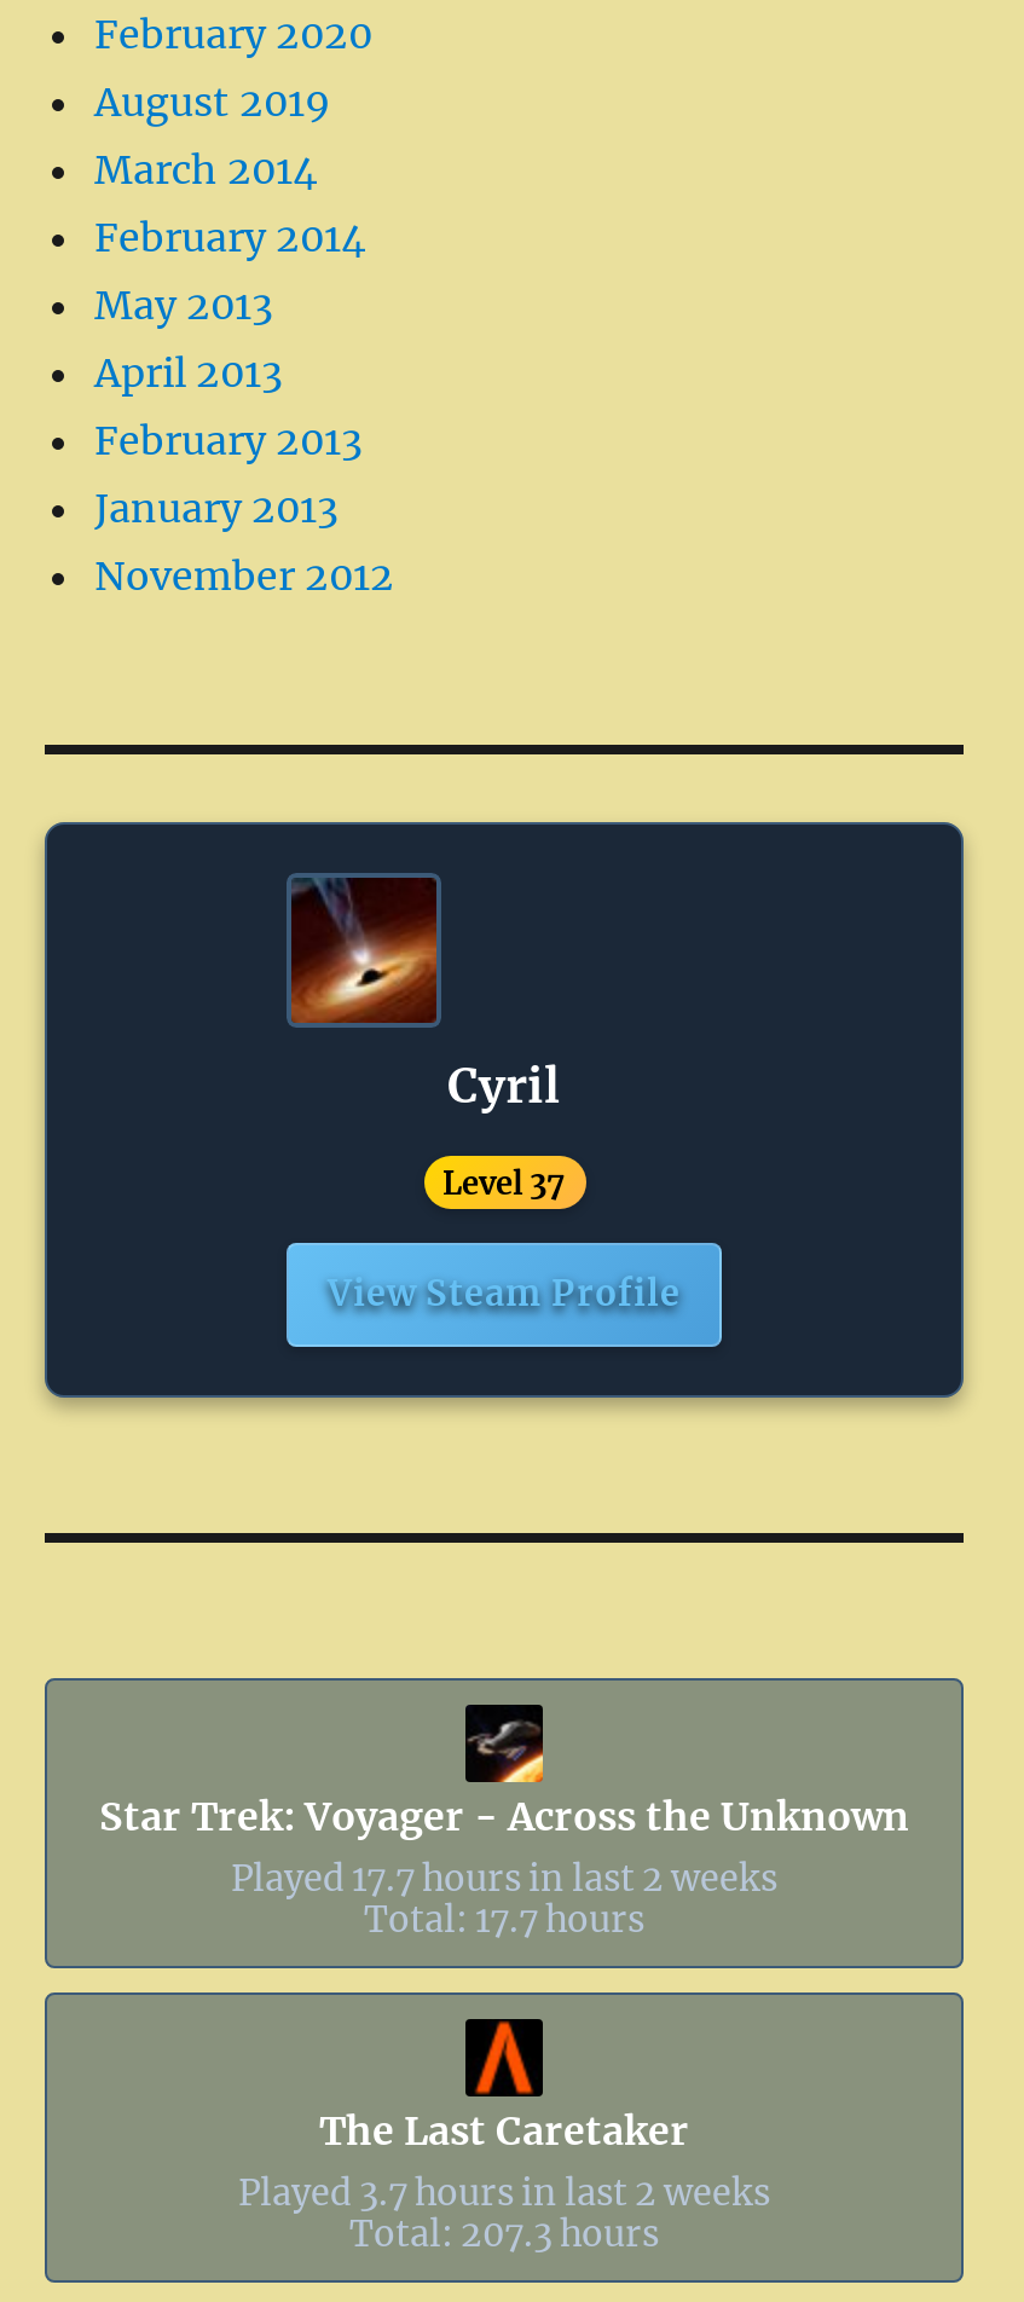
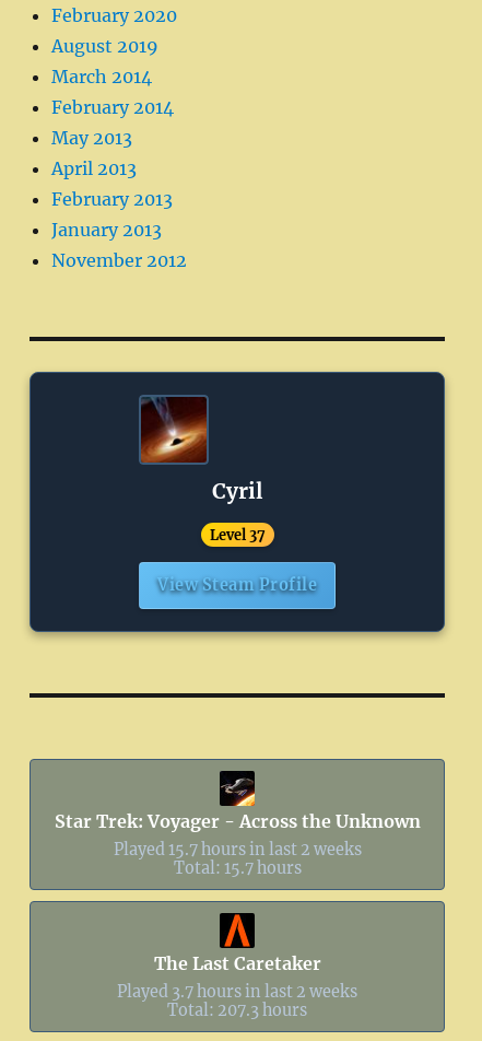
- Played 17.7 hours in last 2 weeks
+ Played 15.7 hours in last 2 weeks

- Total: 17.7 hours
+ Total: 15.7 hours
